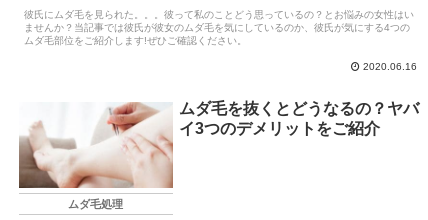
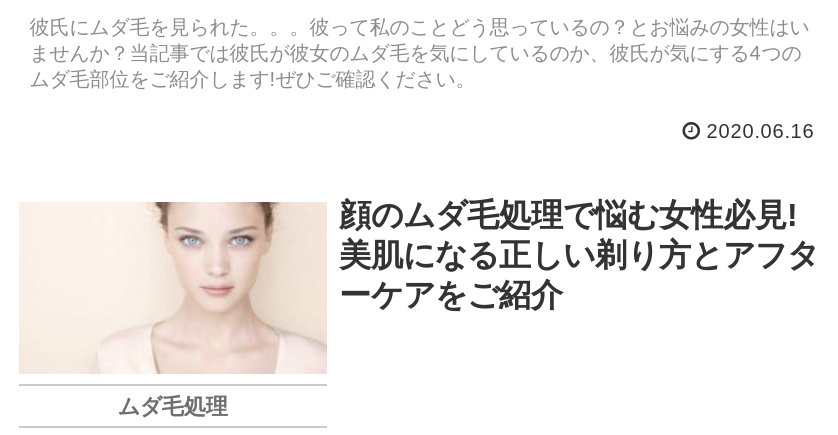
- [image]
- ムダ毛を抜くとどうなるの？ヤバ
- イ3つのデメリットをご紹介
+ [image]
+ 顔のムダ毛処理で悩む女性必見!
+ 美肌になる正しい剃り方とアフタ
+ ーケアをご紹介
